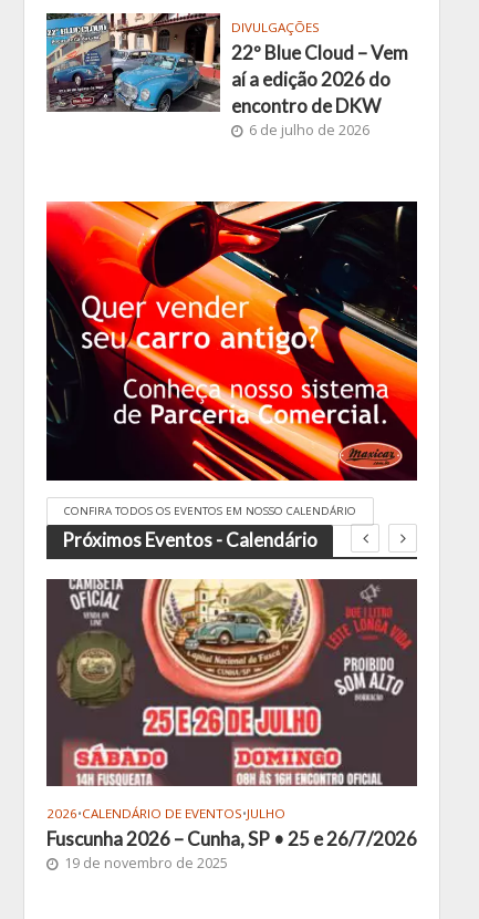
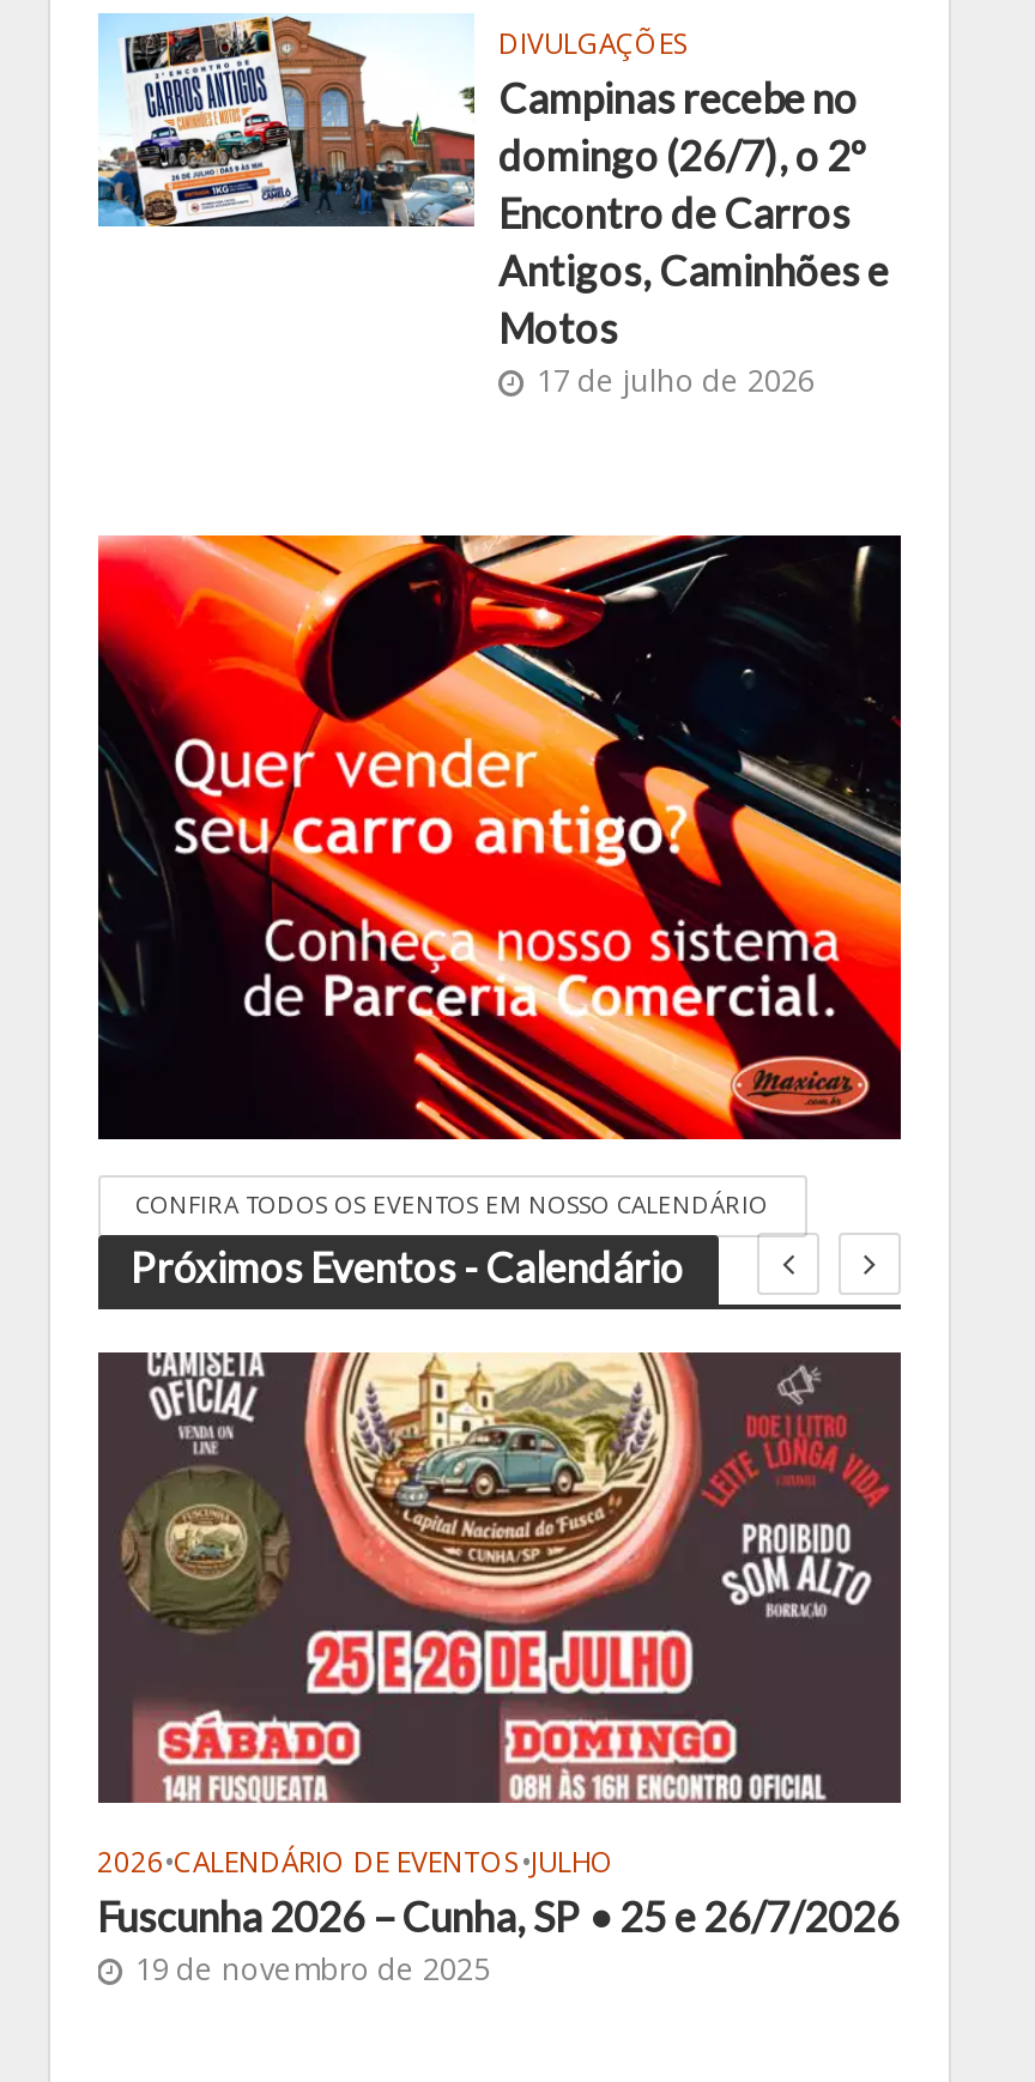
- [image]
- 22º Blue Cloud – Vem
- aí a edição 2026 do
- encontro de DKW
- 6 de julho de 2026
+ [image]
+ Campinas recebe no
+ domingo (26/7), o 2º
+ Encontro de Carros
+ Antigos, Caminhões e
+ Motos
+ 17 de julho de 2026
